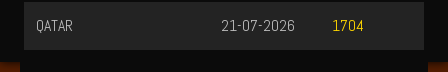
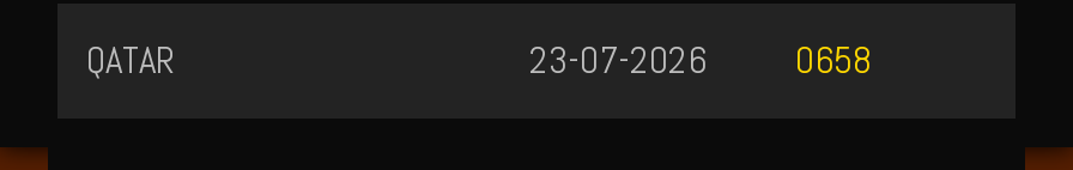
- 21-07-2026
+ 23-07-2026

- 1704
+ 0658
